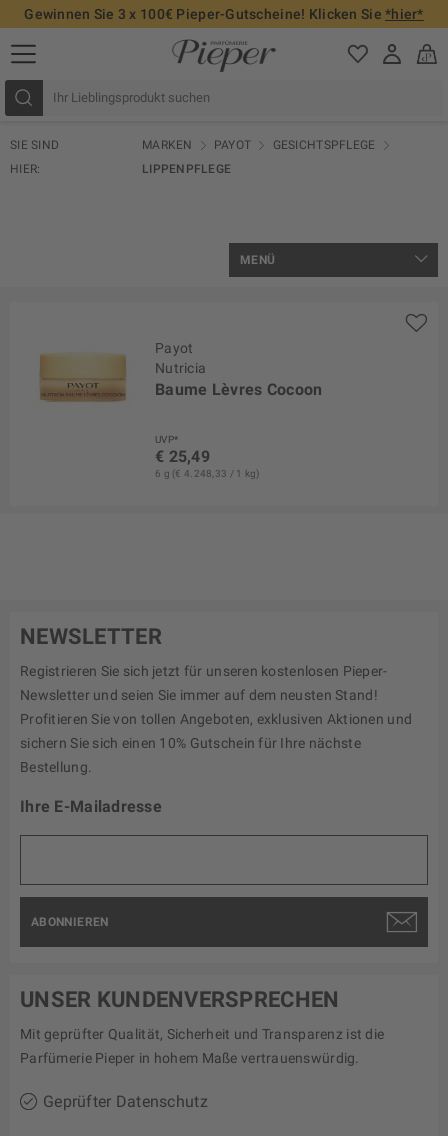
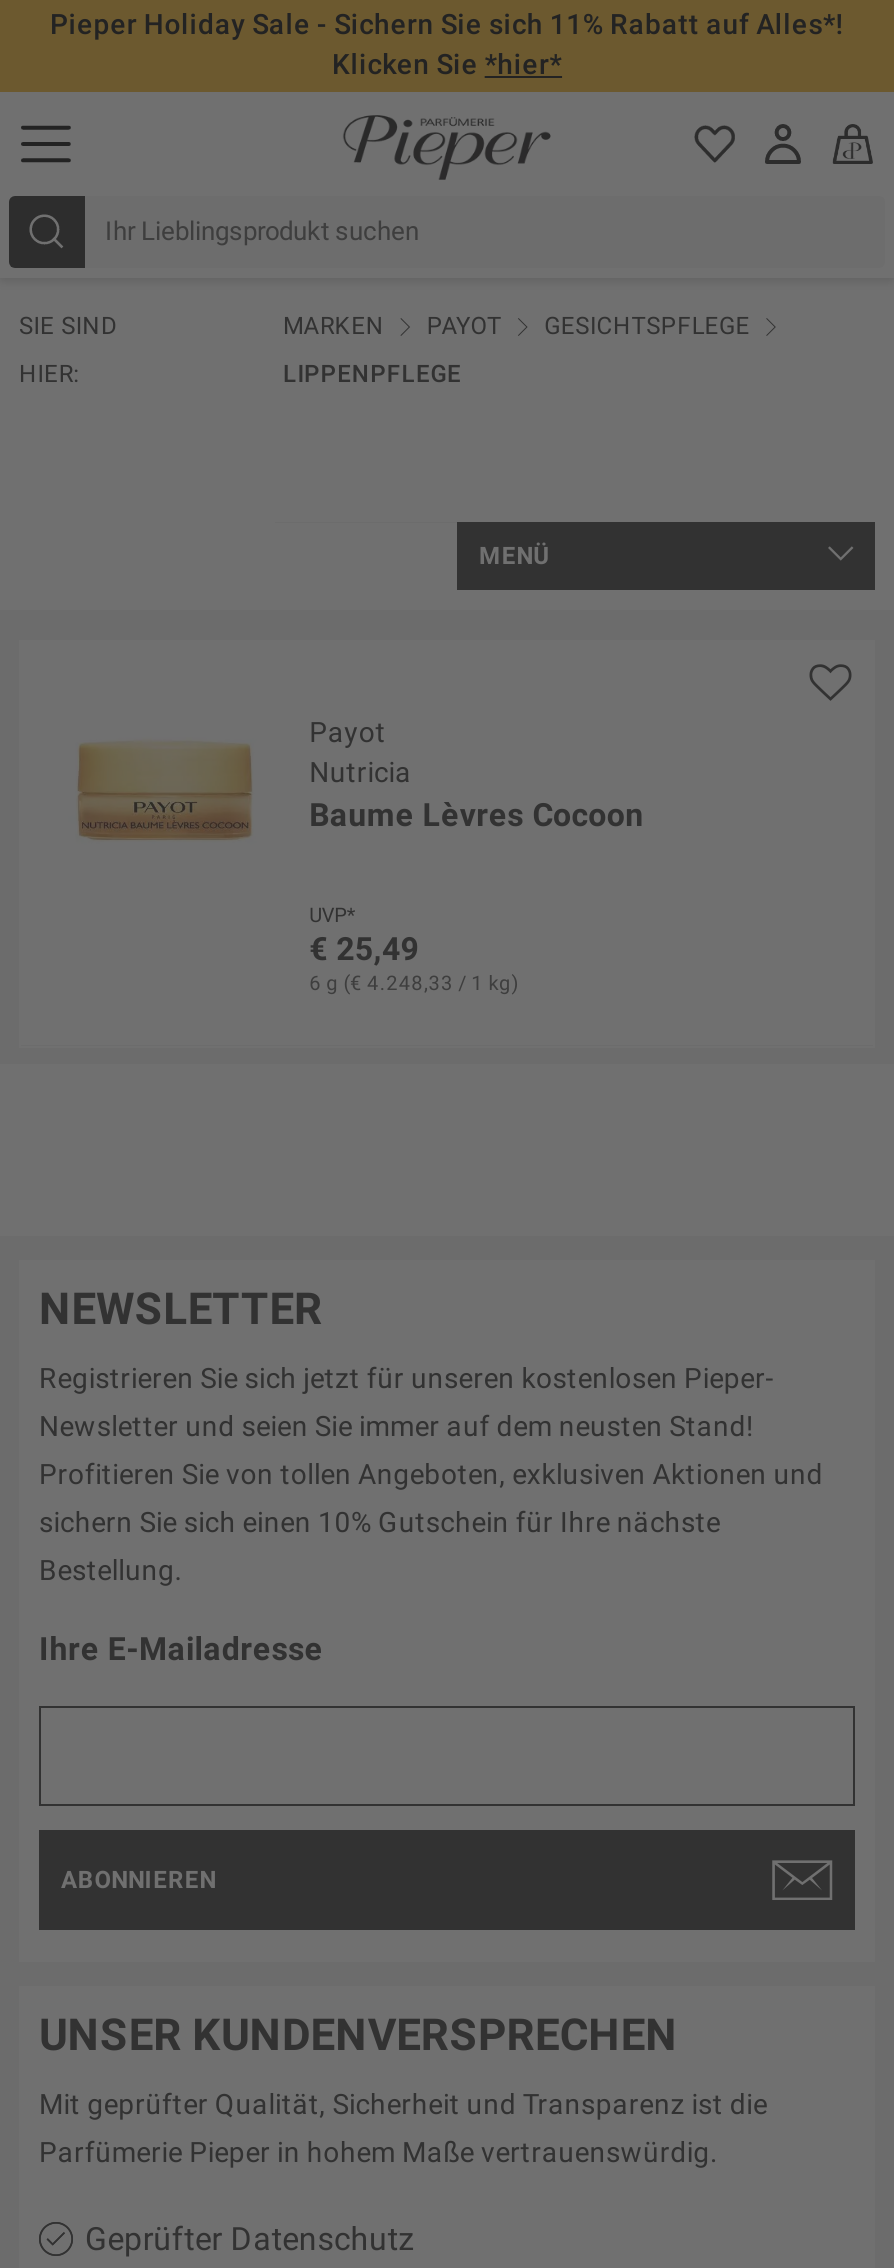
- Gewinnen Sie 3 x 100€ Pieper-Gutscheine! Klicken Sie *hier*
+ Pieper Holiday Sale - Sichern Sie sich 11% Rabatt auf Alles*!
+ Klicken Sie *hier*
